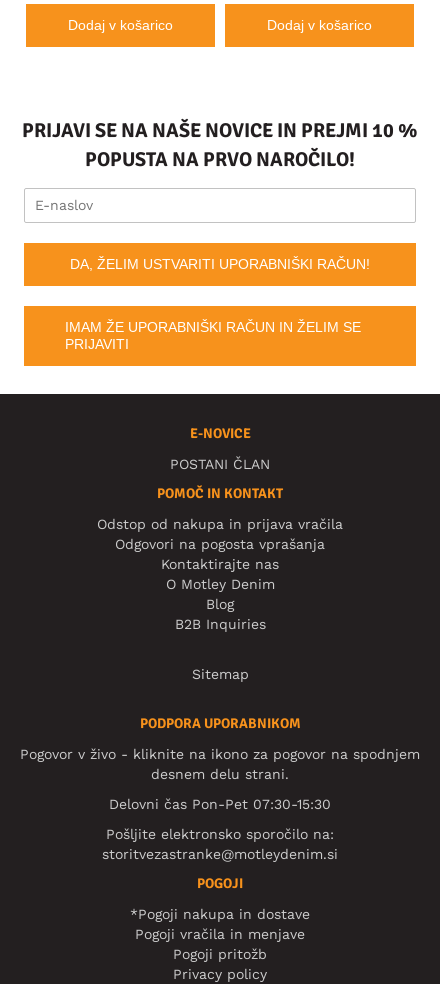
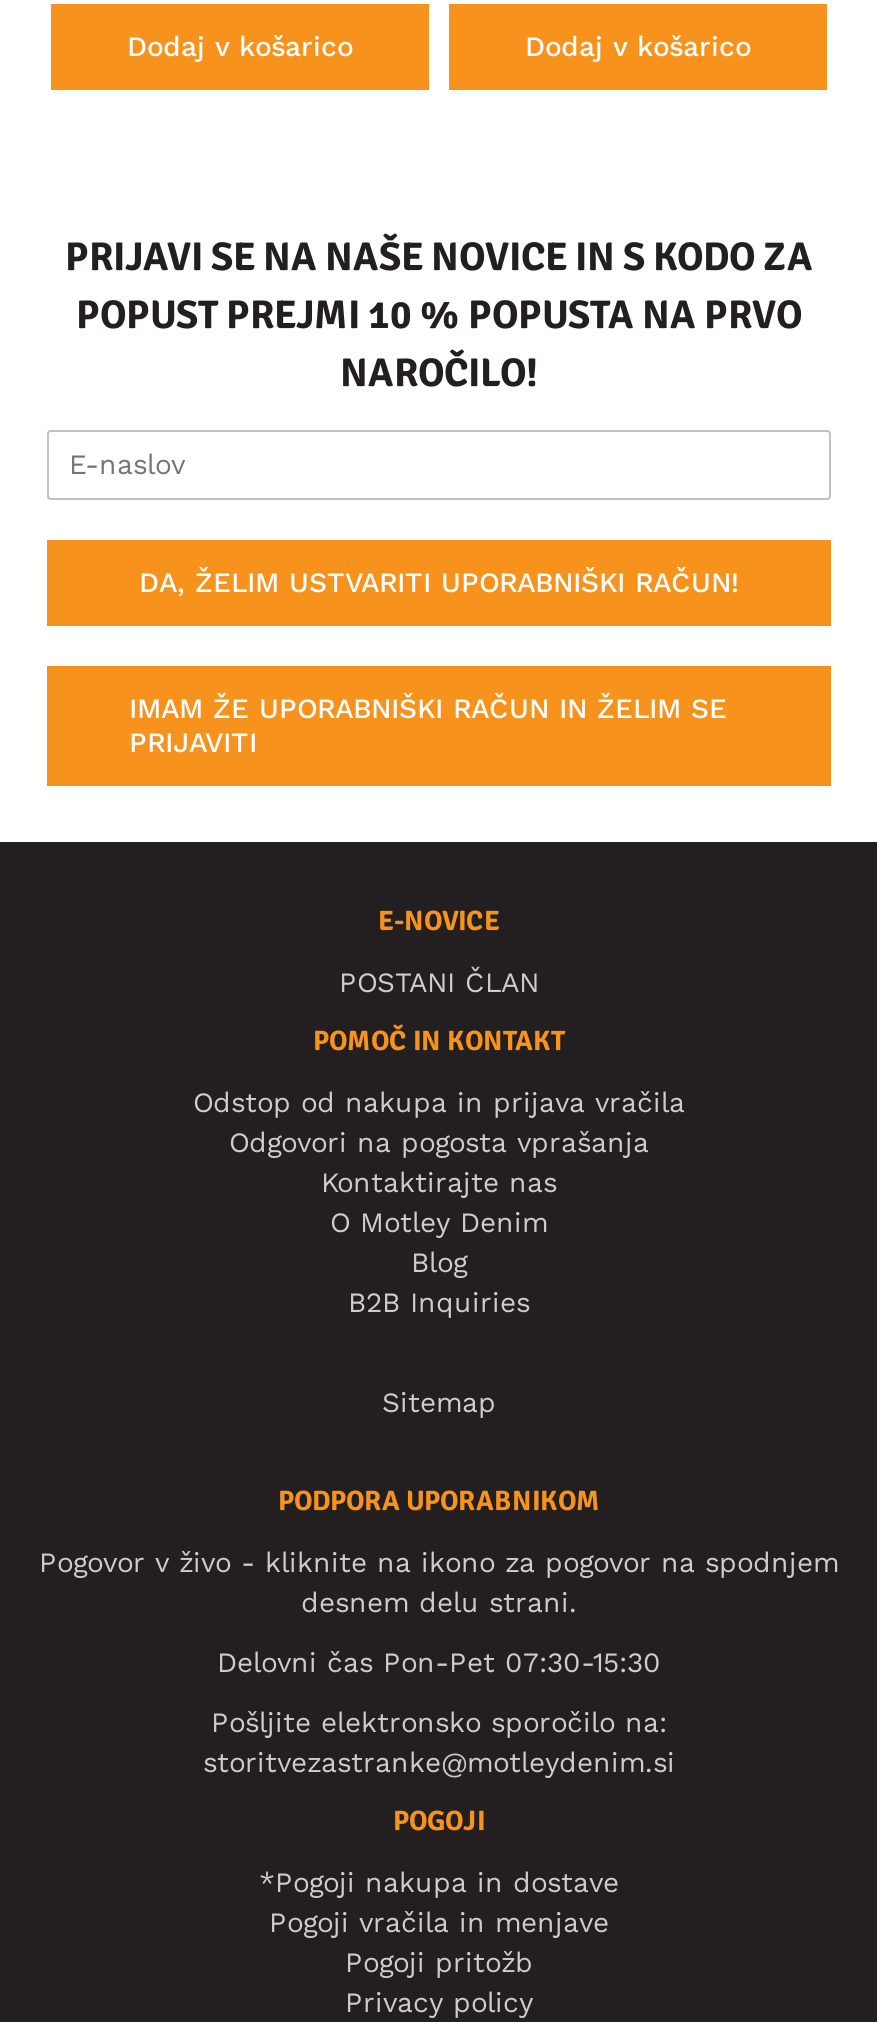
- PRIJAVI SE NA NAŠE NOVICE IN PREJMI 10 %
- POPUSTA NA PRVO NAROČILO!
+ PRIJAVI SE NA NAŠE NOVICE IN S KODO ZA
+ POPUST PREJMI 10 % POPUSTA NA PRVO
+ NAROČILO!
